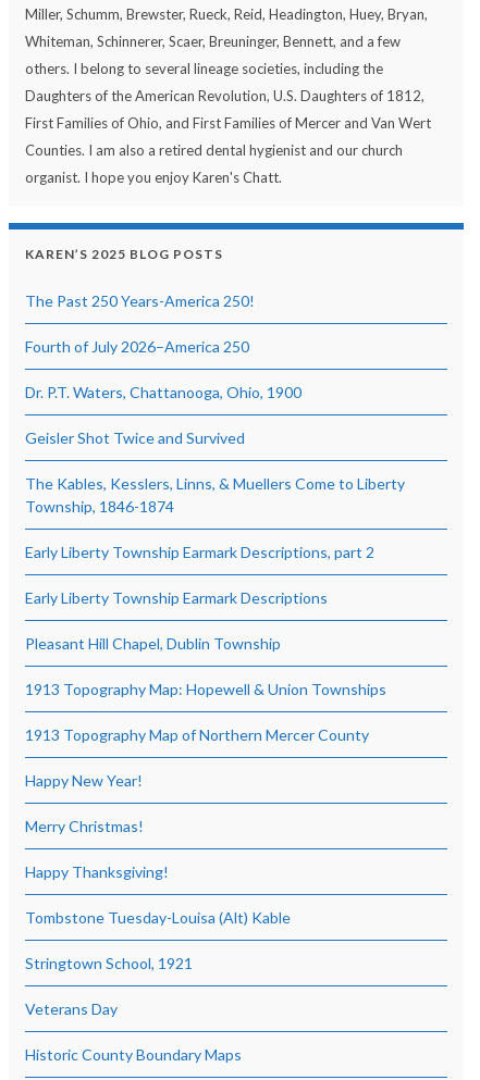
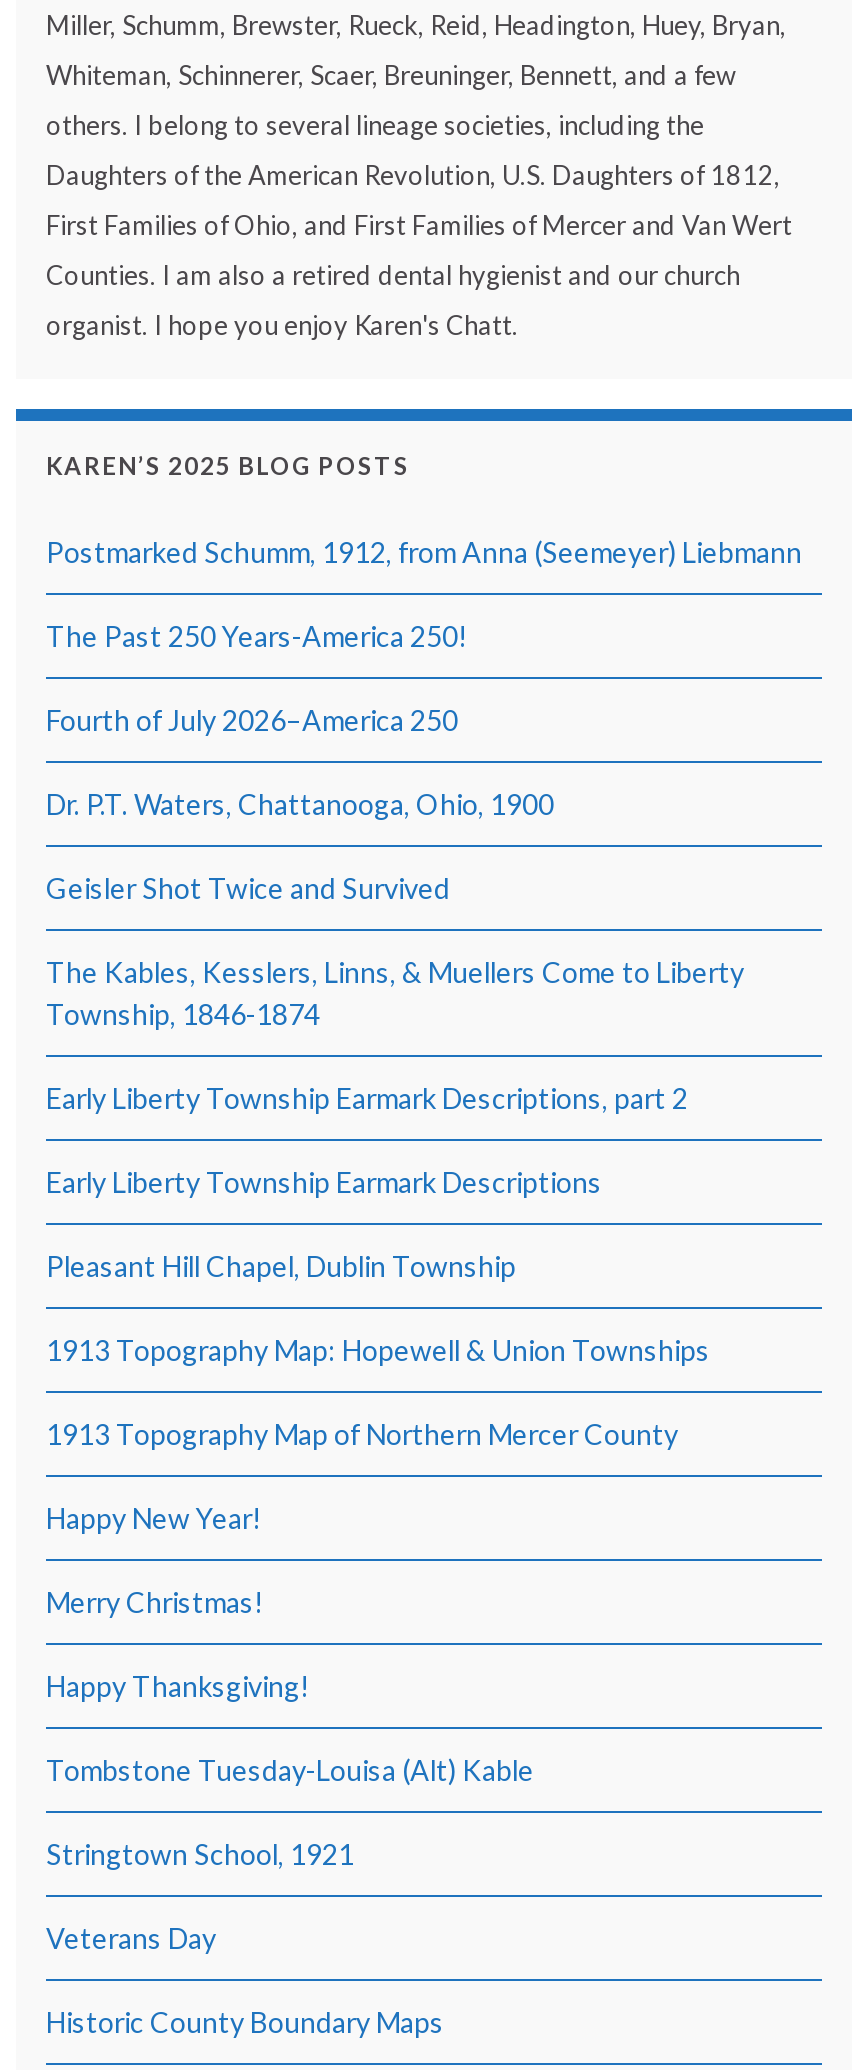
+ Postmarked Schumm, 1912, from Anna (Seemeyer) Liebmann
